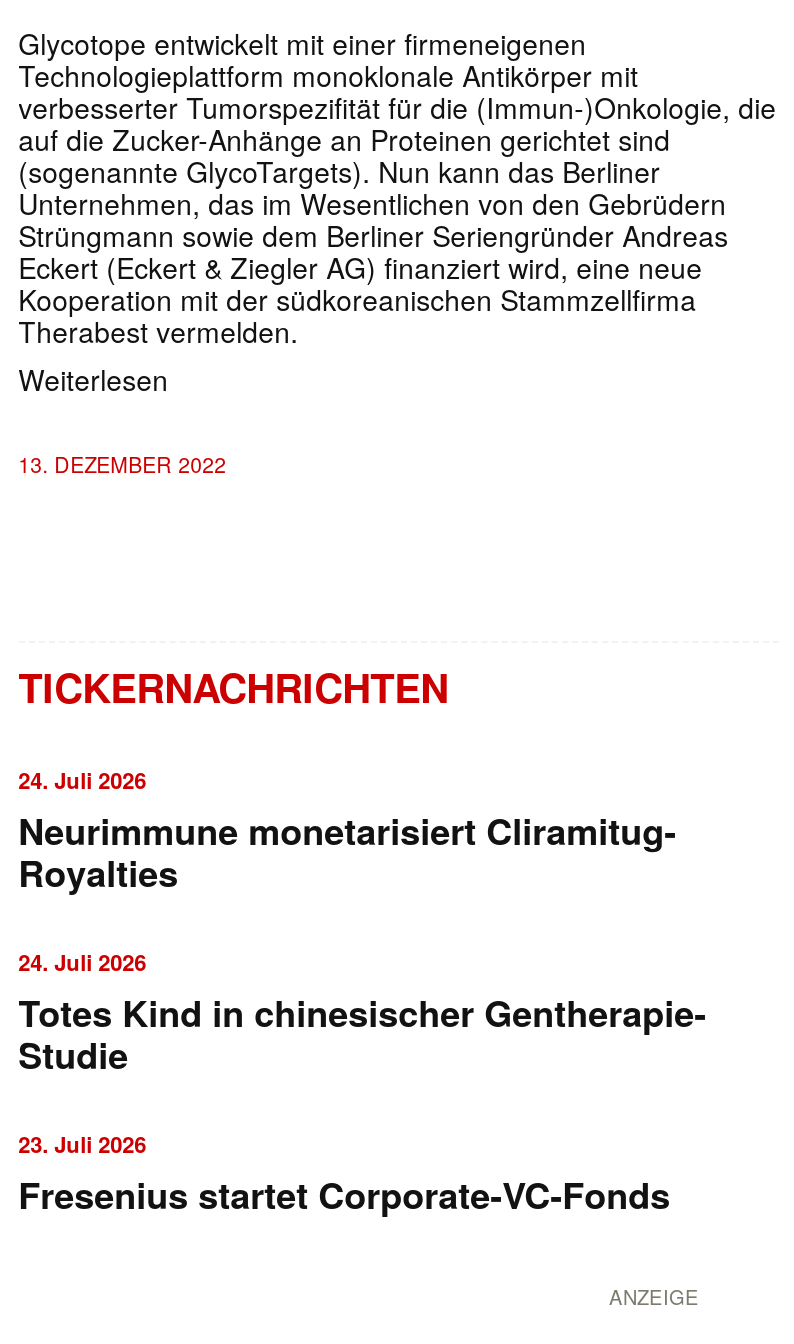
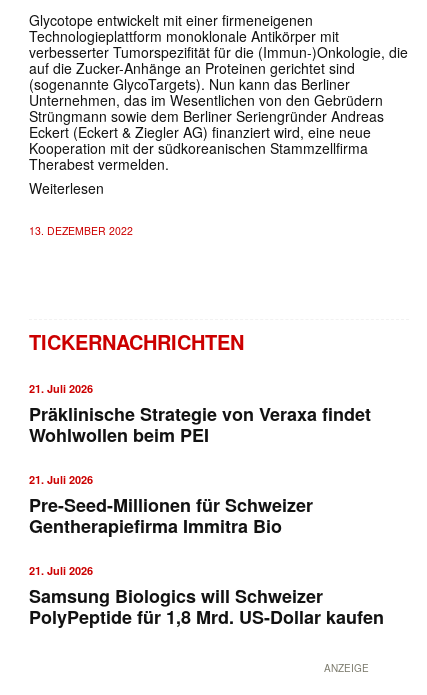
- 24. Juli 2026
- Neurimmune monetarisiert Cliramitug-
- Royalties
+ 21. Juli 2026
+ Präklinische Strategie von Veraxa findet
+ Wohlwollen beim PEI

- 24. Juli 2026
- Totes Kind in chinesischer Gentherapie-
- Studie
+ 21. Juli 2026
+ Pre-Seed-Millionen für Schweizer
+ Gentherapiefirma Immitra Bio

- 23. Juli 2026
- Fresenius startet Corporate-VC-Fonds
+ 21. Juli 2026
+ Samsung Biologics will Schweizer
+ PolyPeptide für 1,8 Mrd. US-Dollar kaufen
